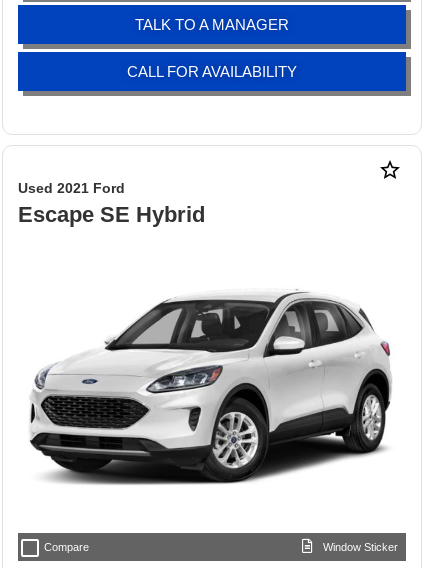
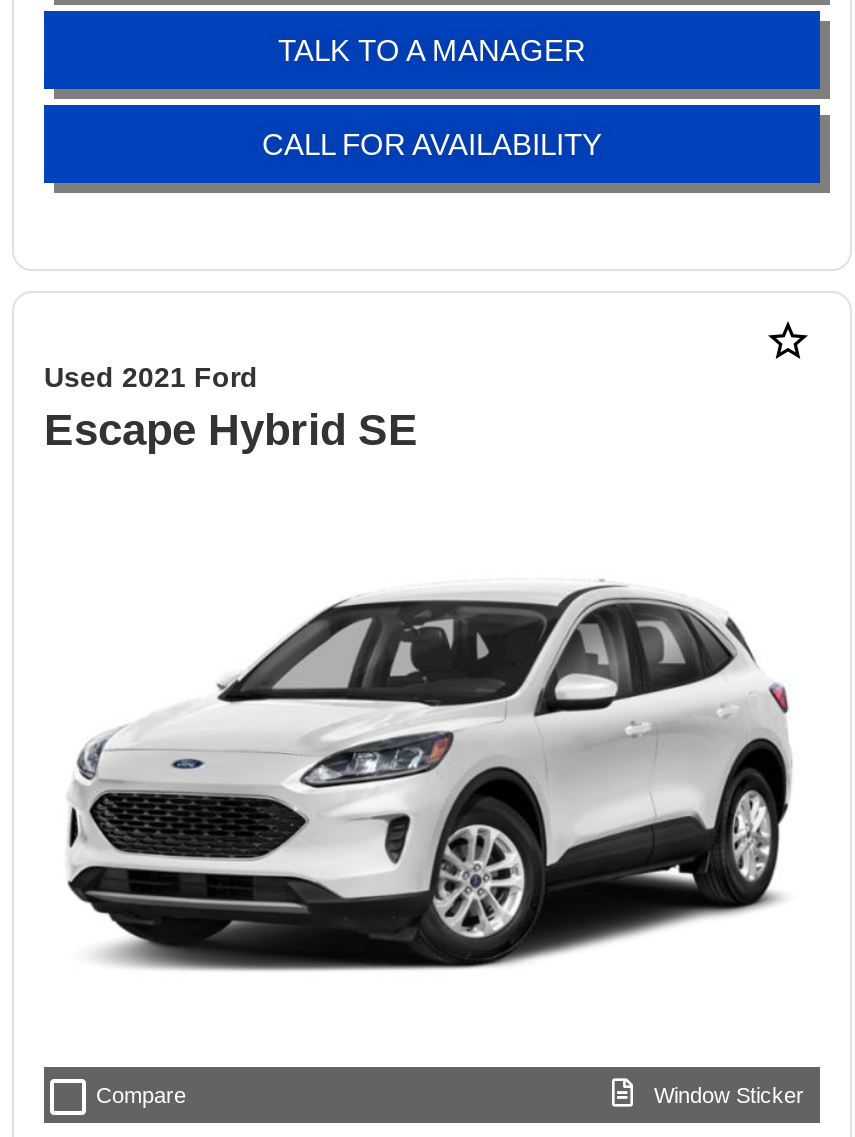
- Escape SE Hybrid
+ Escape Hybrid SE
